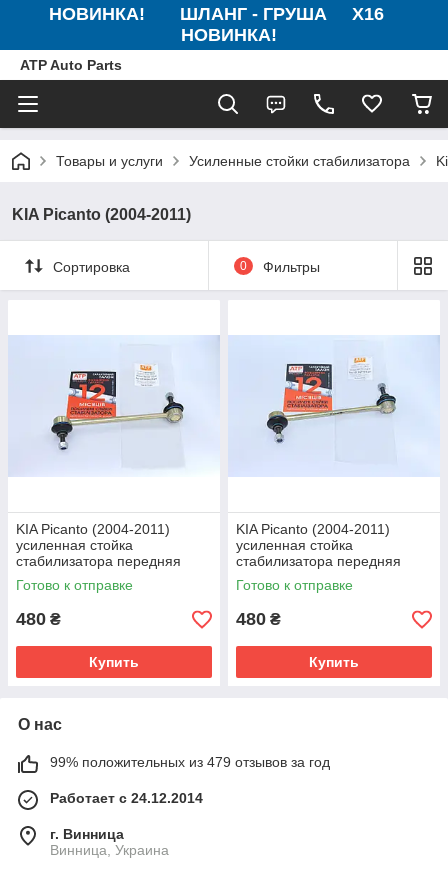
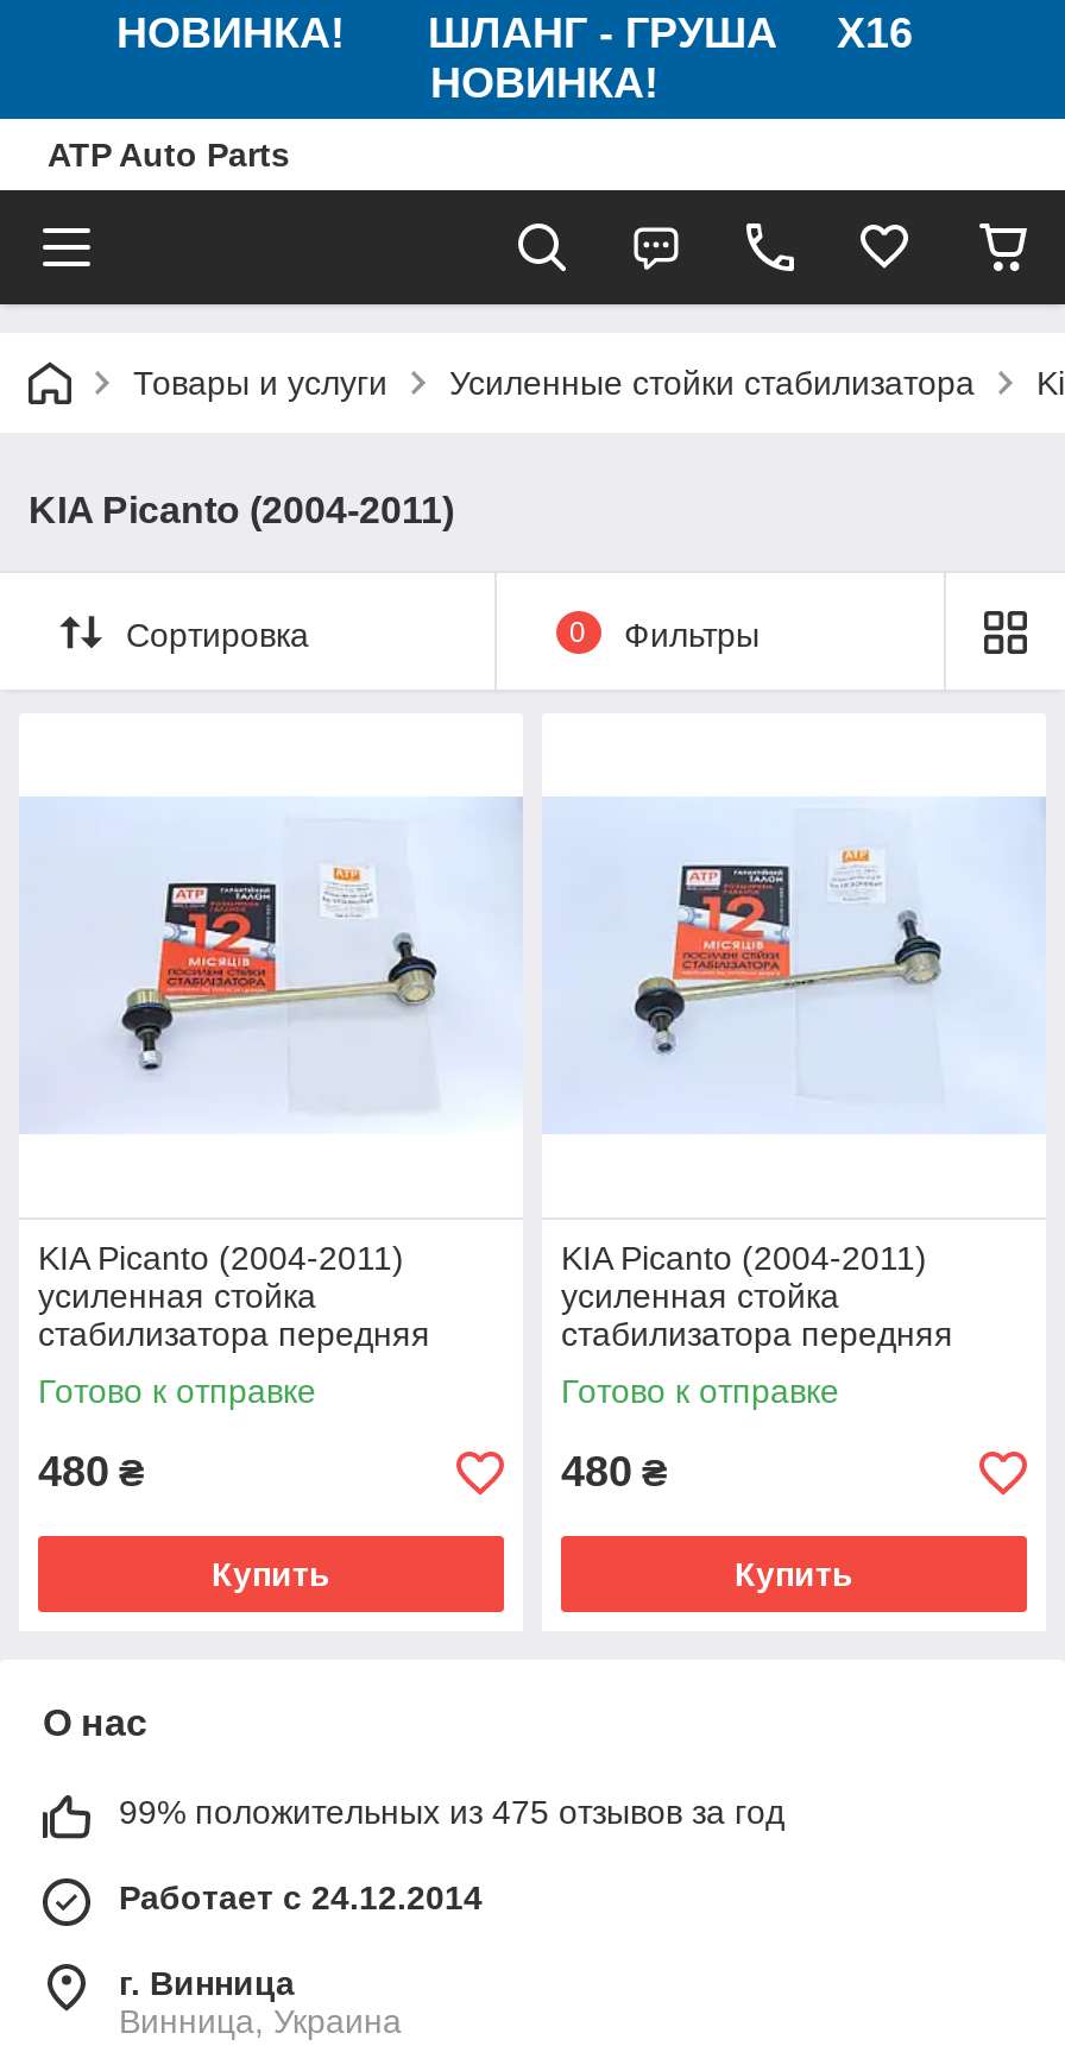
- 99% положительных из 479 отзывов за год
+ 99% положительных из 475 отзывов за год
